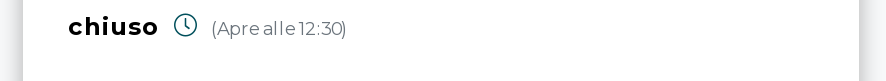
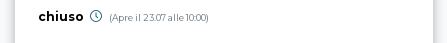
- (Apre alle 12:30)
+ (Apre il 23.07 alle 10:00)
